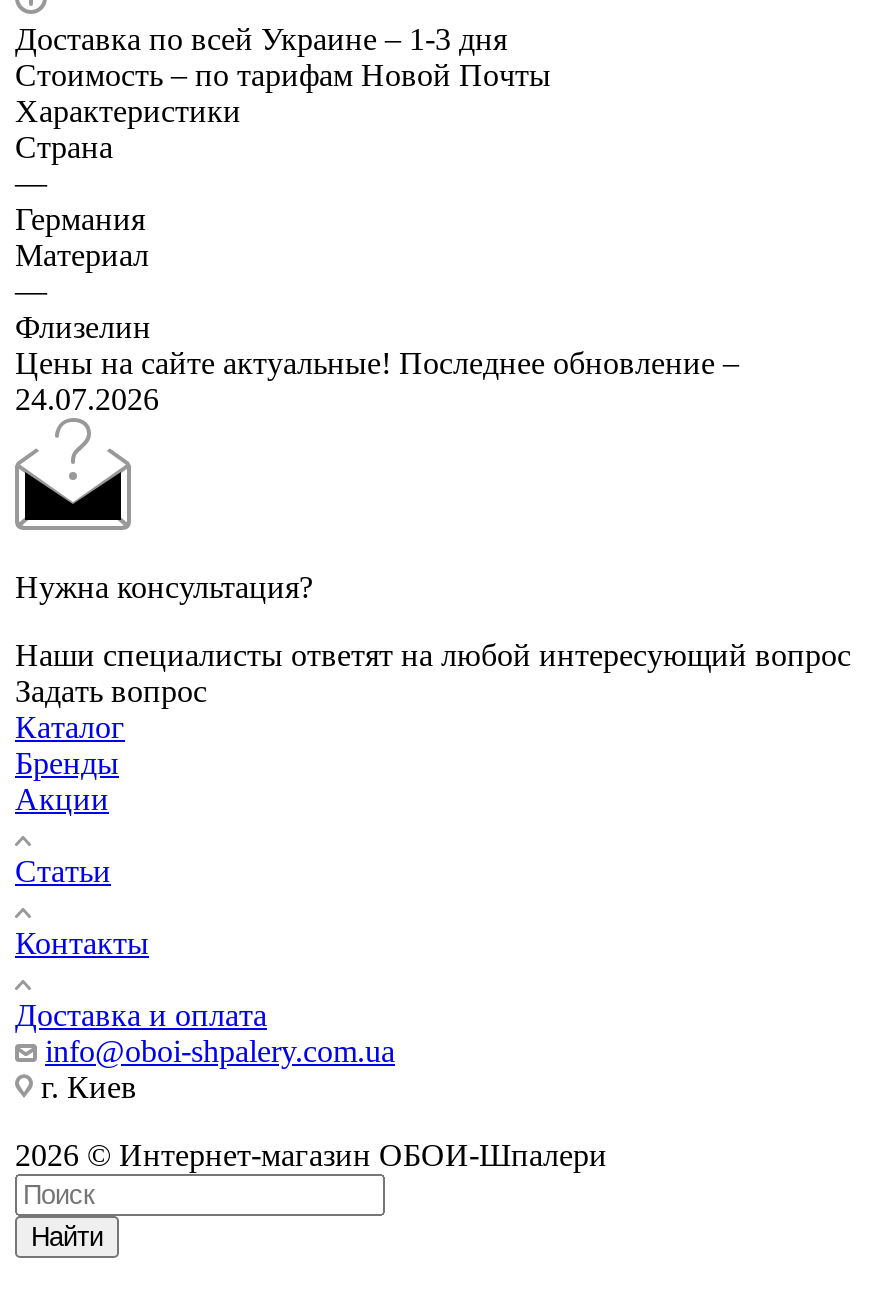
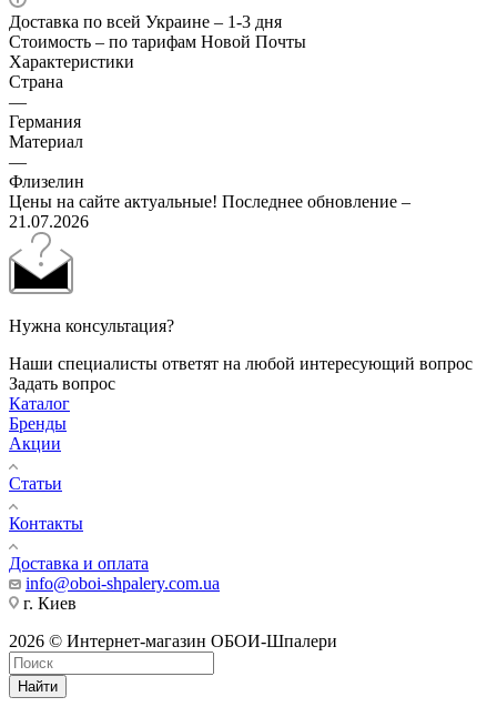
- 24.07.2026
+ 21.07.2026
